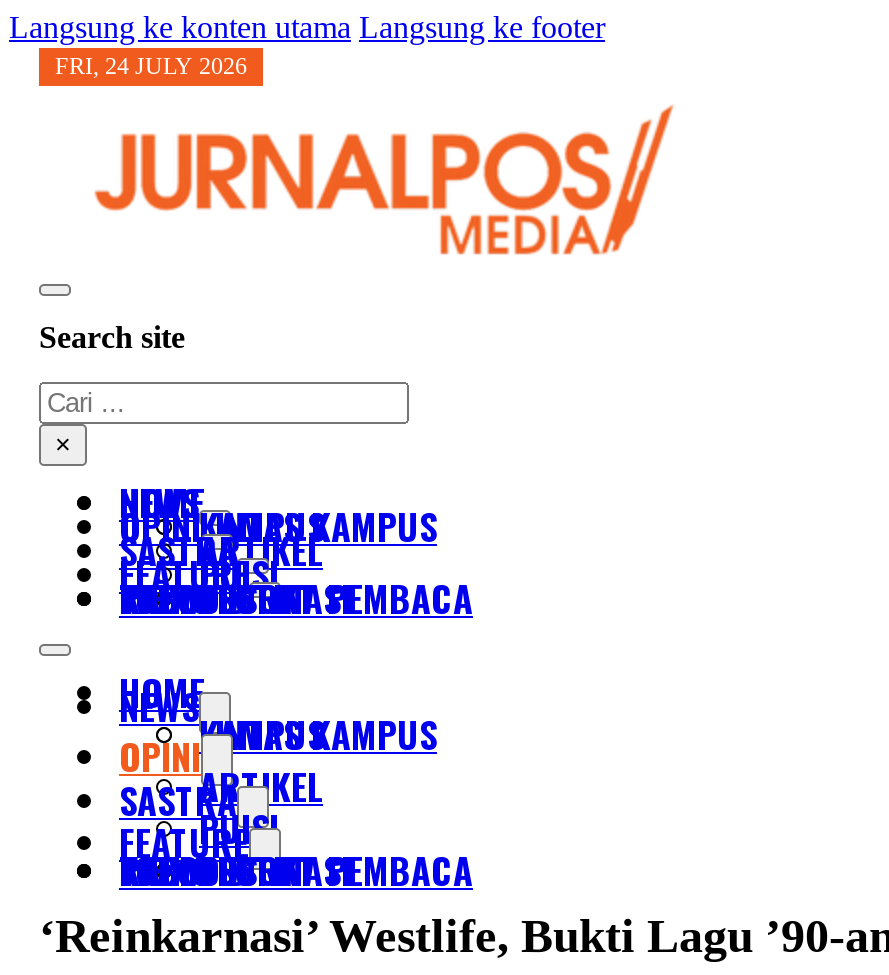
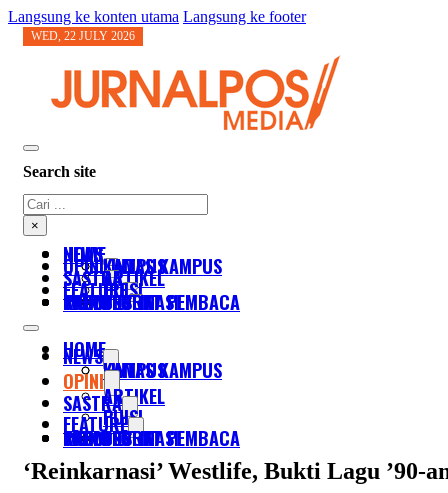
- FRI, 24 JULY 2026
+ WED, 22 JULY 2026
